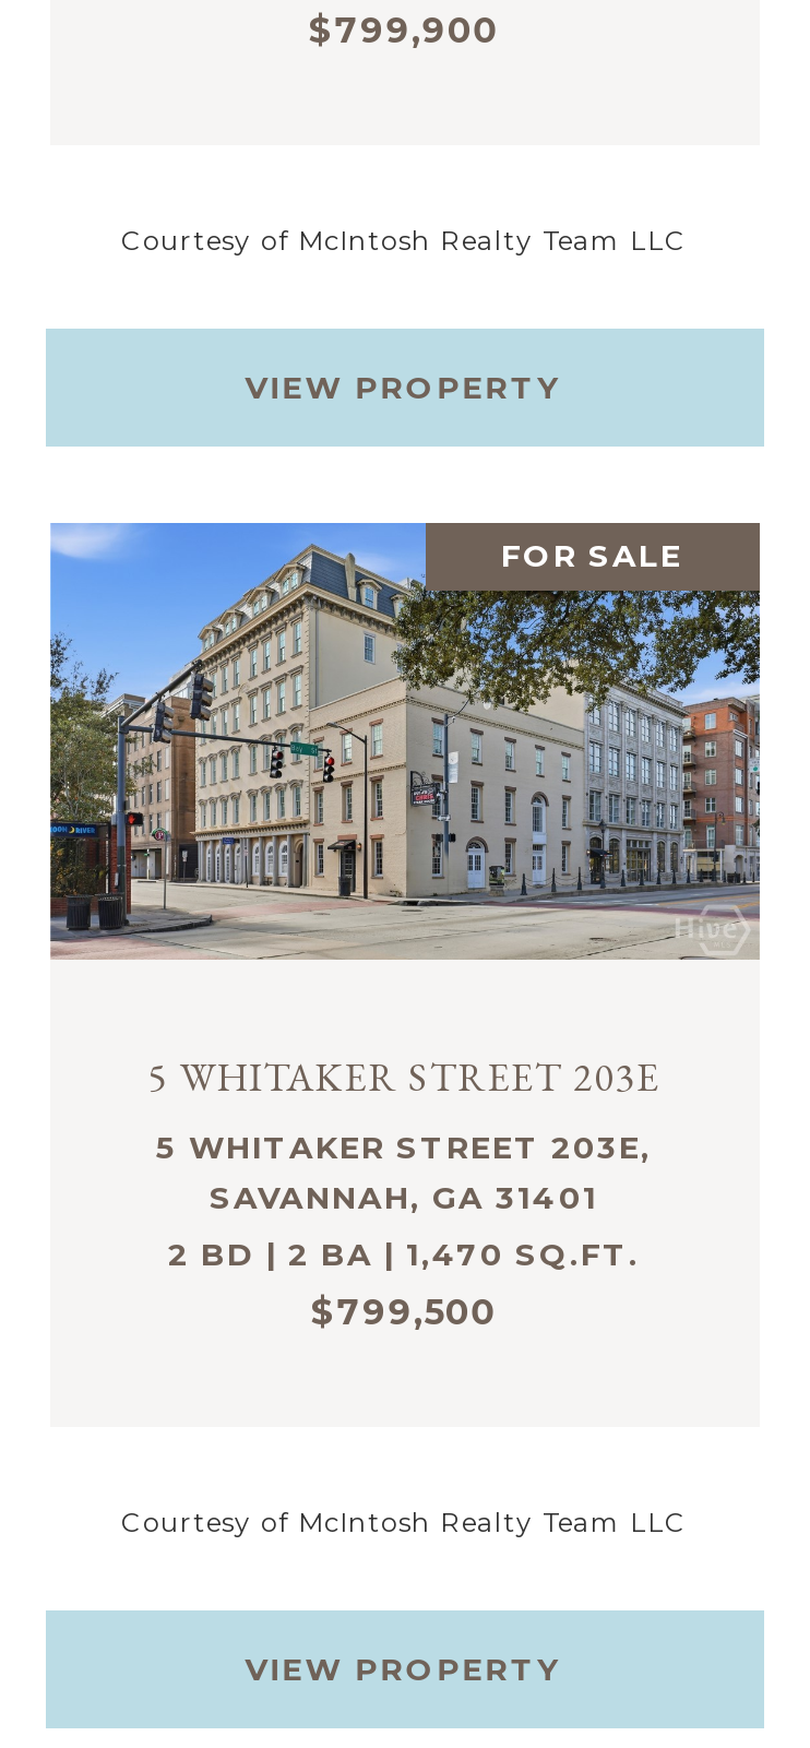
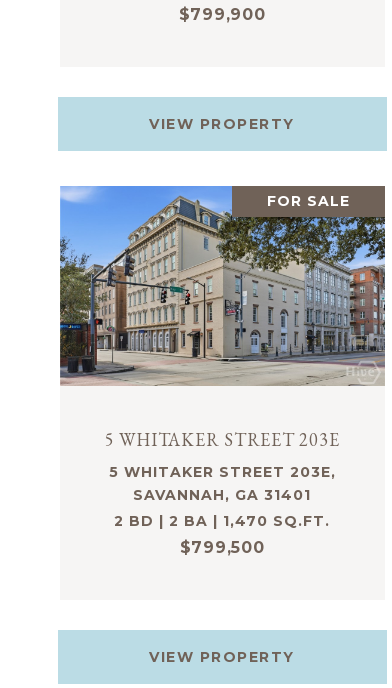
- Courtesy of McIntosh Realty Team LLC

- Courtesy of McIntosh Realty Team LLC
